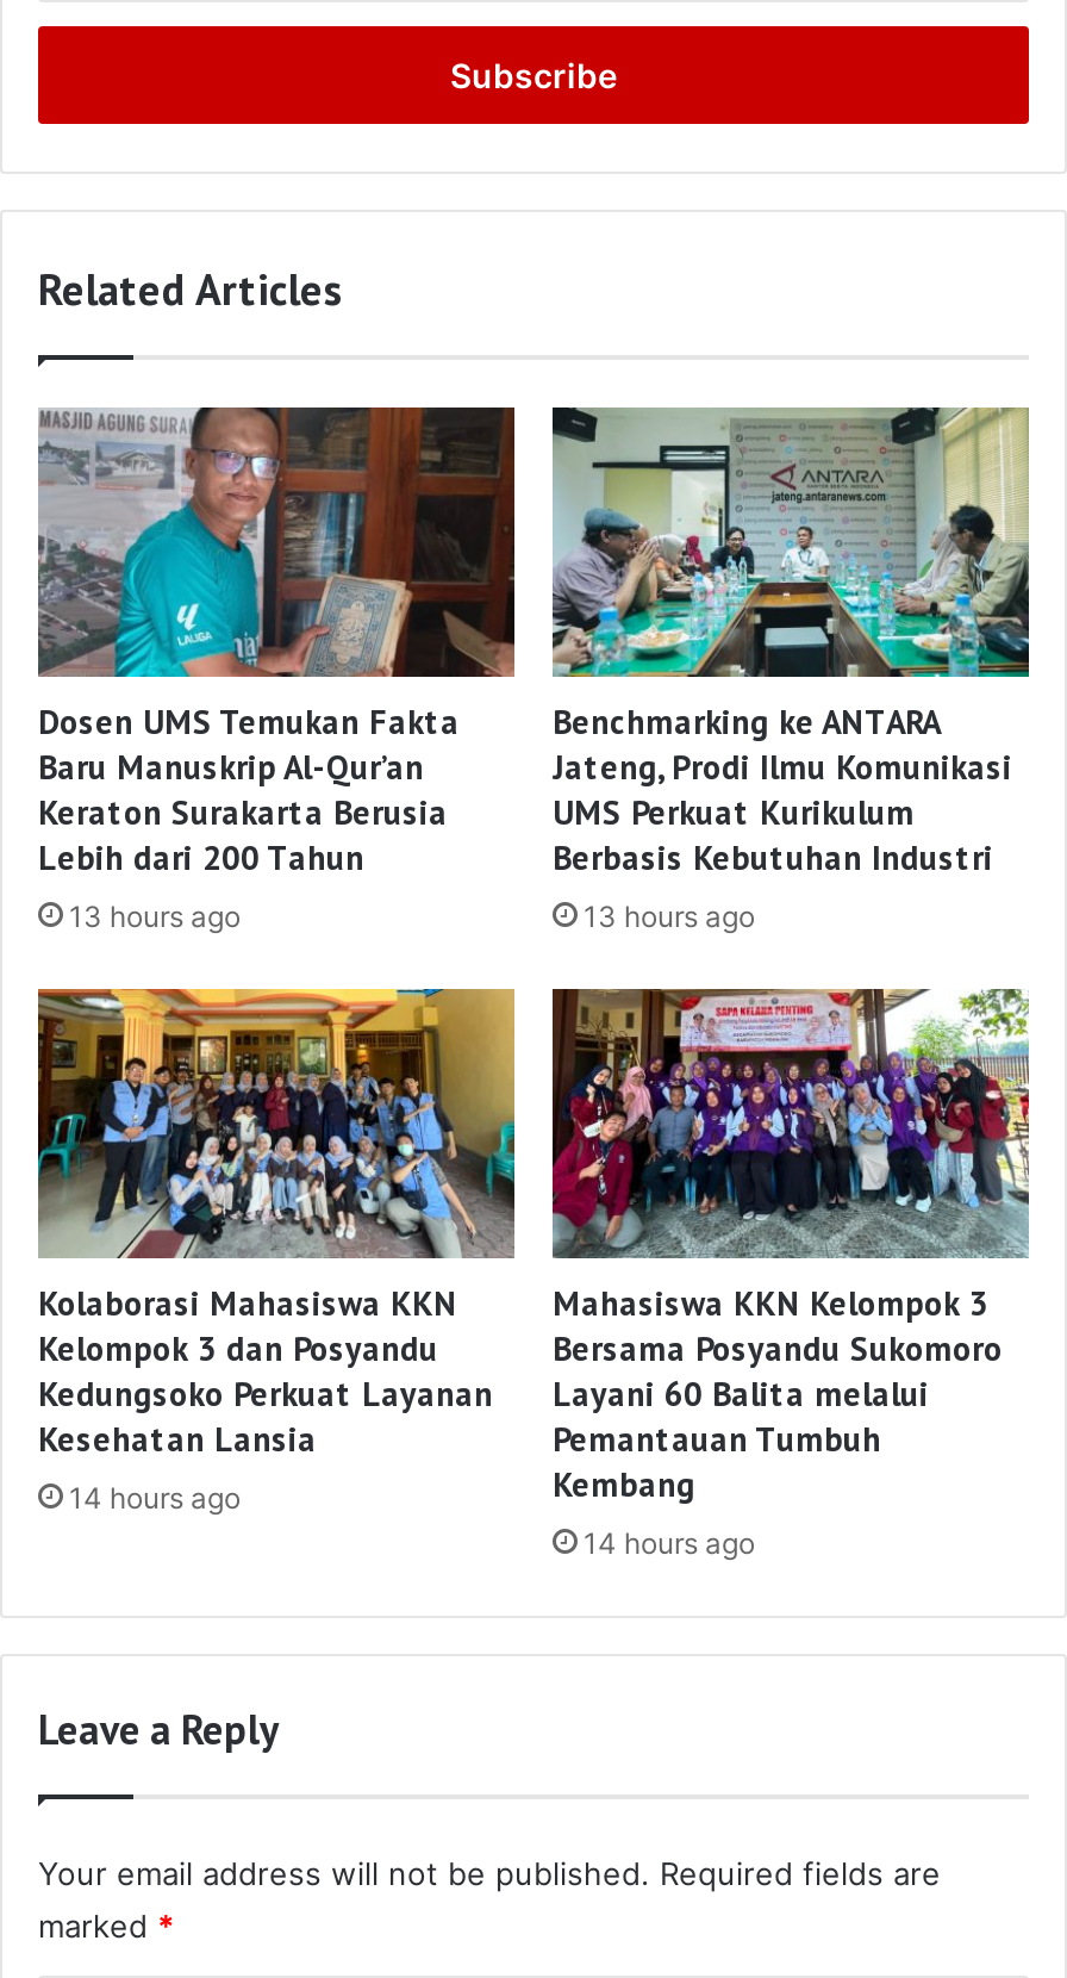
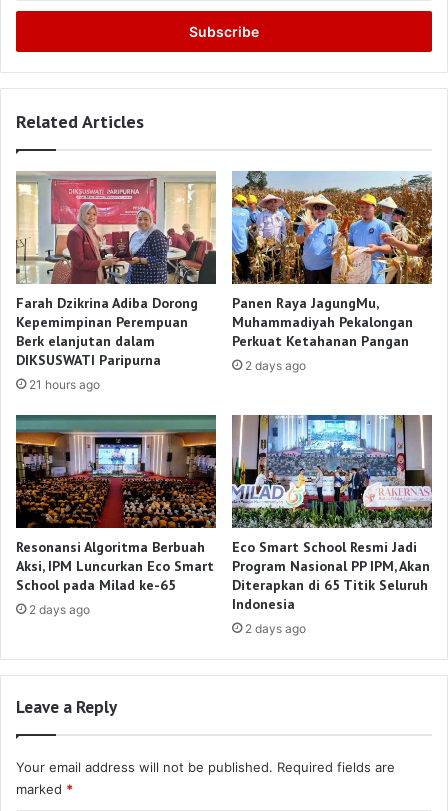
- [image]
- Dosen UMS Temukan Fakta
- Baru Manuskrip Al-Qur’an
- Keraton Surakarta Berusia
- Lebih dari 200 Tahun
- 13 hours ago
+ [image]
+ Farah Dzikrina Adiba Dorong
+ Kepemimpinan Perempuan
+ Berk elanjutan dalam
+ DIKSUSWATI Paripurna
+ 21 hours ago

- [image]
- Benchmarking ke ANTARA
- Jateng, Prodi Ilmu Komunikasi
- UMS Perkuat Kurikulum
- Berbasis Kebutuhan Industri
- 13 hours ago
+ [image]
+ Panen Raya JagungMu,
+ Muhammadiyah Pekalongan
+ Perkuat Ketahanan Pangan
+ 2 days ago

- [image]
- Kolaborasi Mahasiswa KKN
- Kelompok 3 dan Posyandu
- Kedungsoko Perkuat Layanan
- Kesehatan Lansia
- 14 hours ago
+ [image]
+ Resonansi Algoritma Berbuah
+ Aksi, IPM Luncurkan Eco Smart
+ School pada Milad ke-65
+ 2 days ago

- [image]
- Mahasiswa KKN Kelompok 3
- Bersama Posyandu Sukomoro
- Layani 60 Balita melalui
- Pemantauan Tumbuh
- Kembang
- 14 hours ago
+ [image]
+ Eco Smart School Resmi Jadi
+ Program Nasional PP IPM, Akan
+ Diterapkan di 65 Titik Seluruh
+ Indonesia
+ 2 days ago
